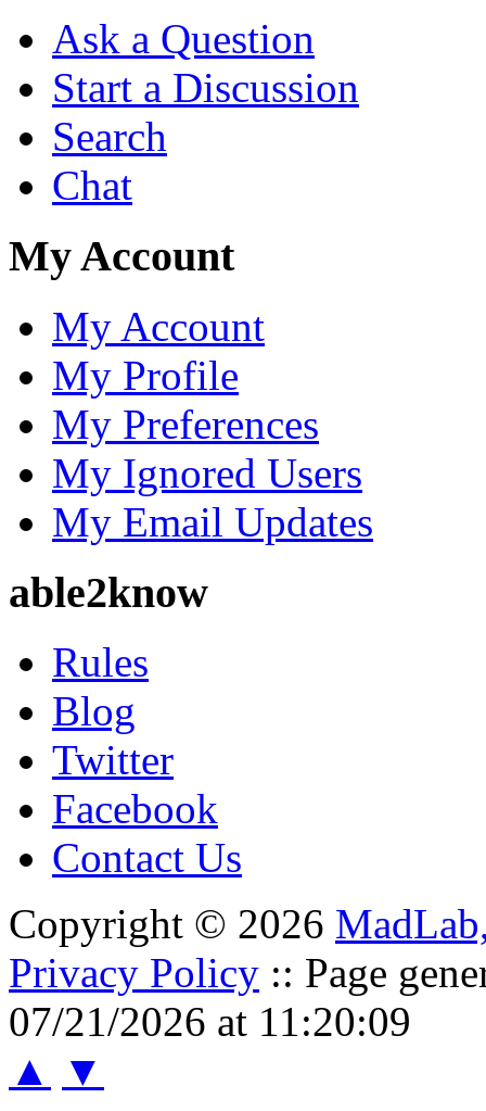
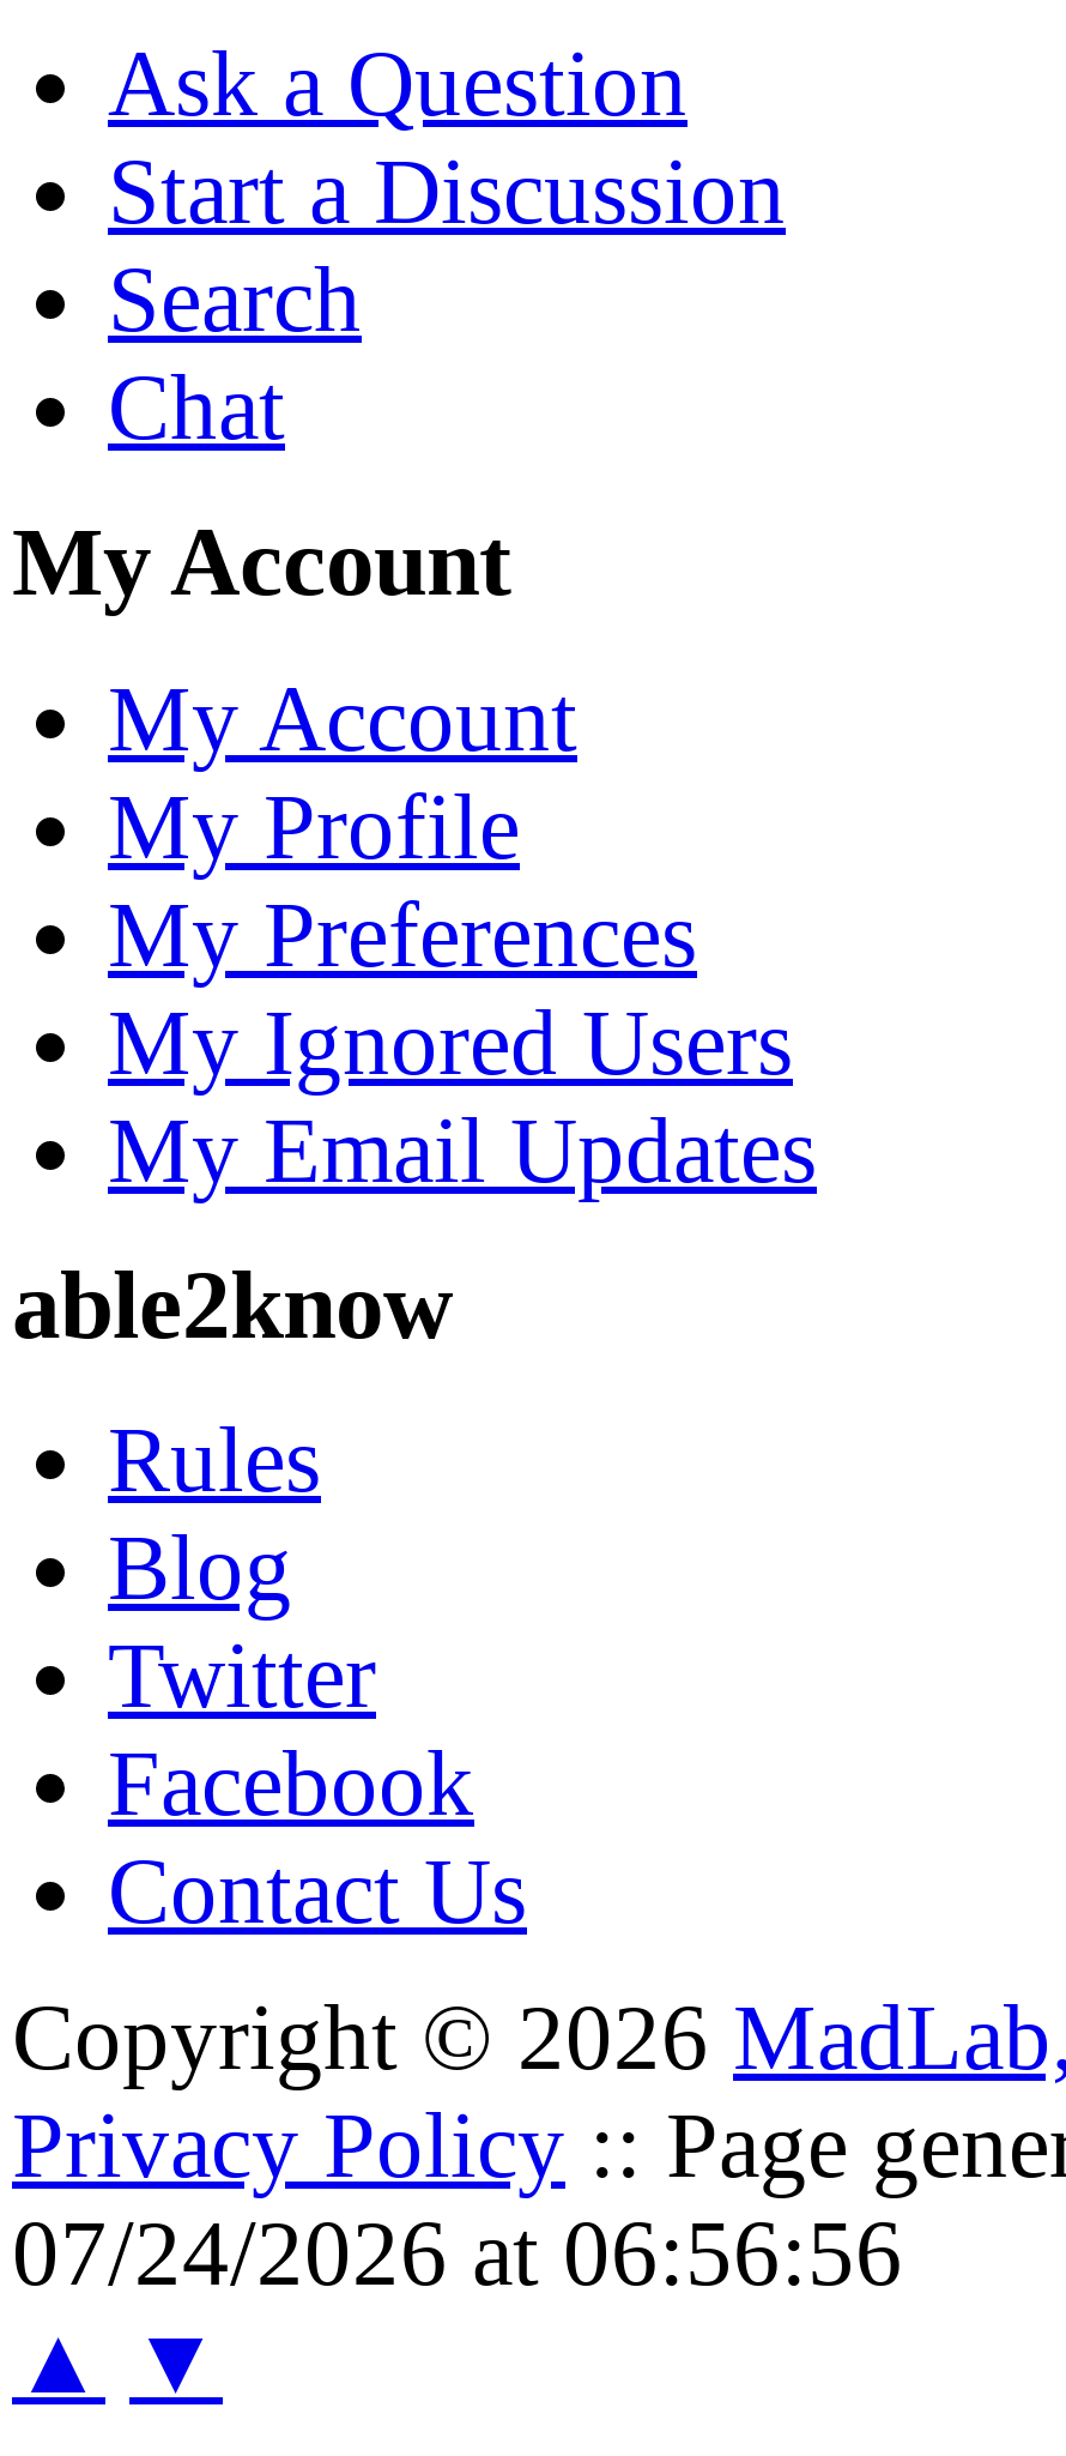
- 07/21/2026 at 11:20:09
+ 07/24/2026 at 06:56:56
